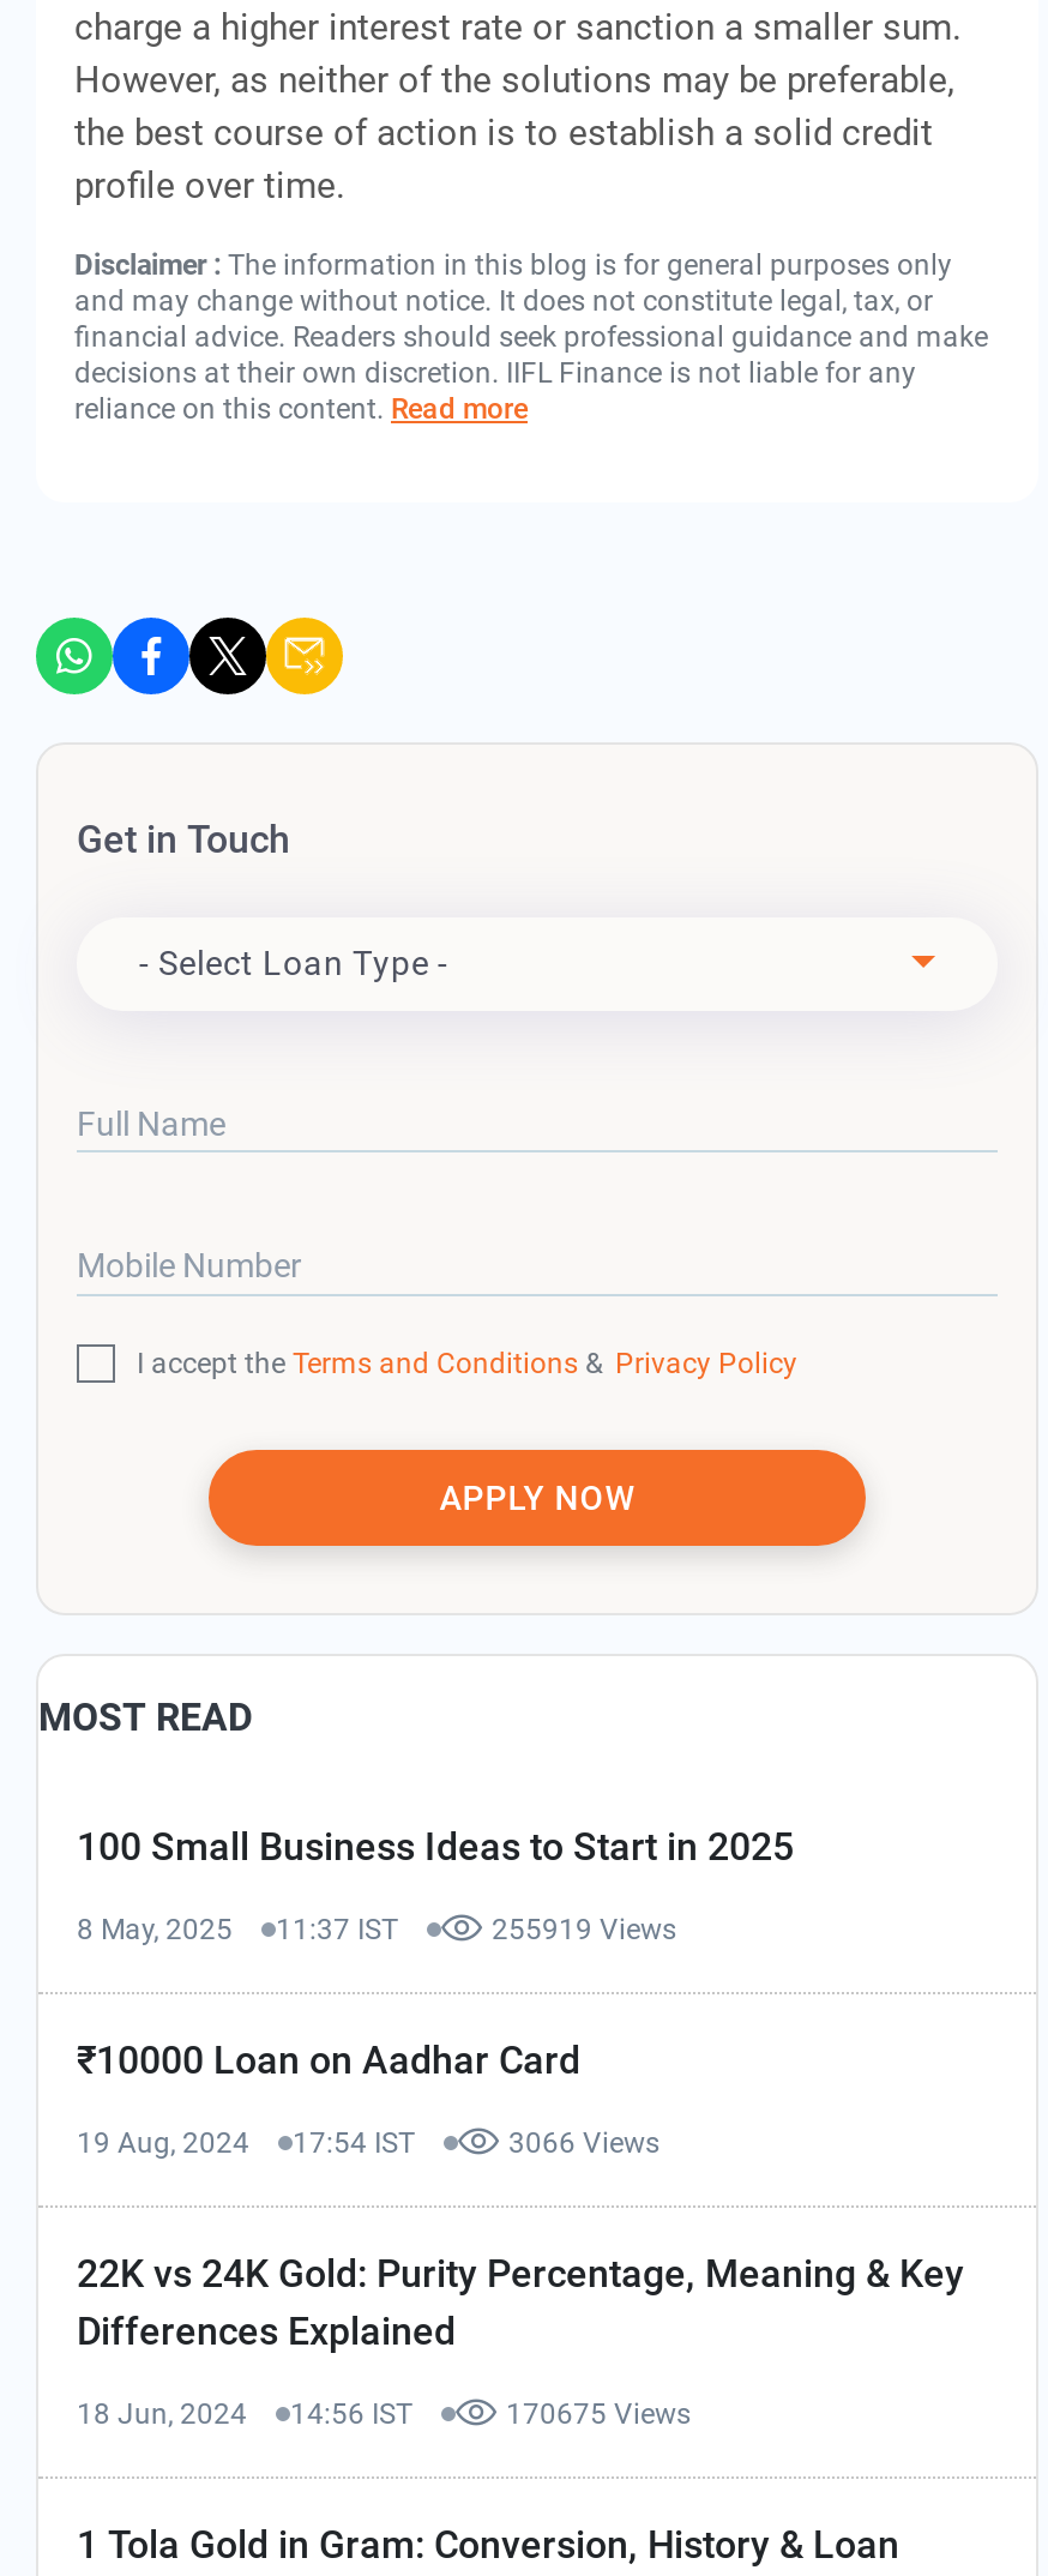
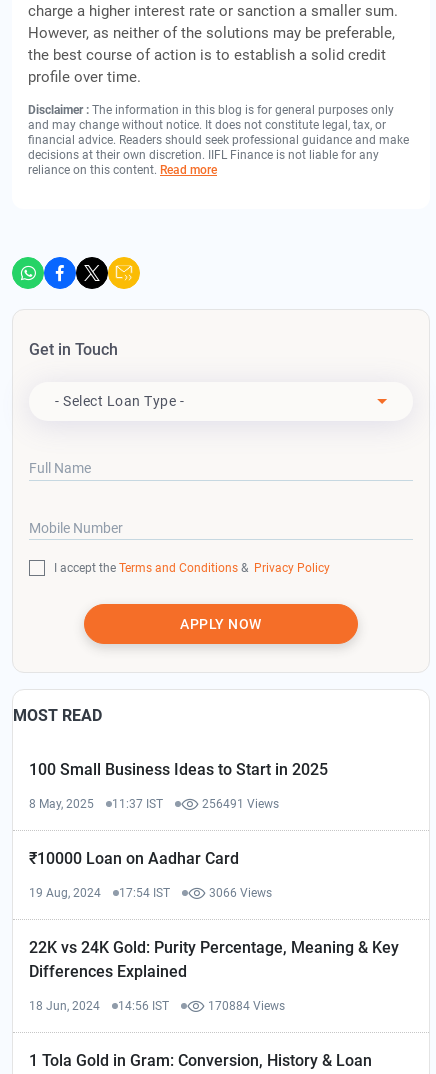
- 255919 Views
+ 256491 Views

- 170675 Views
+ 170884 Views
